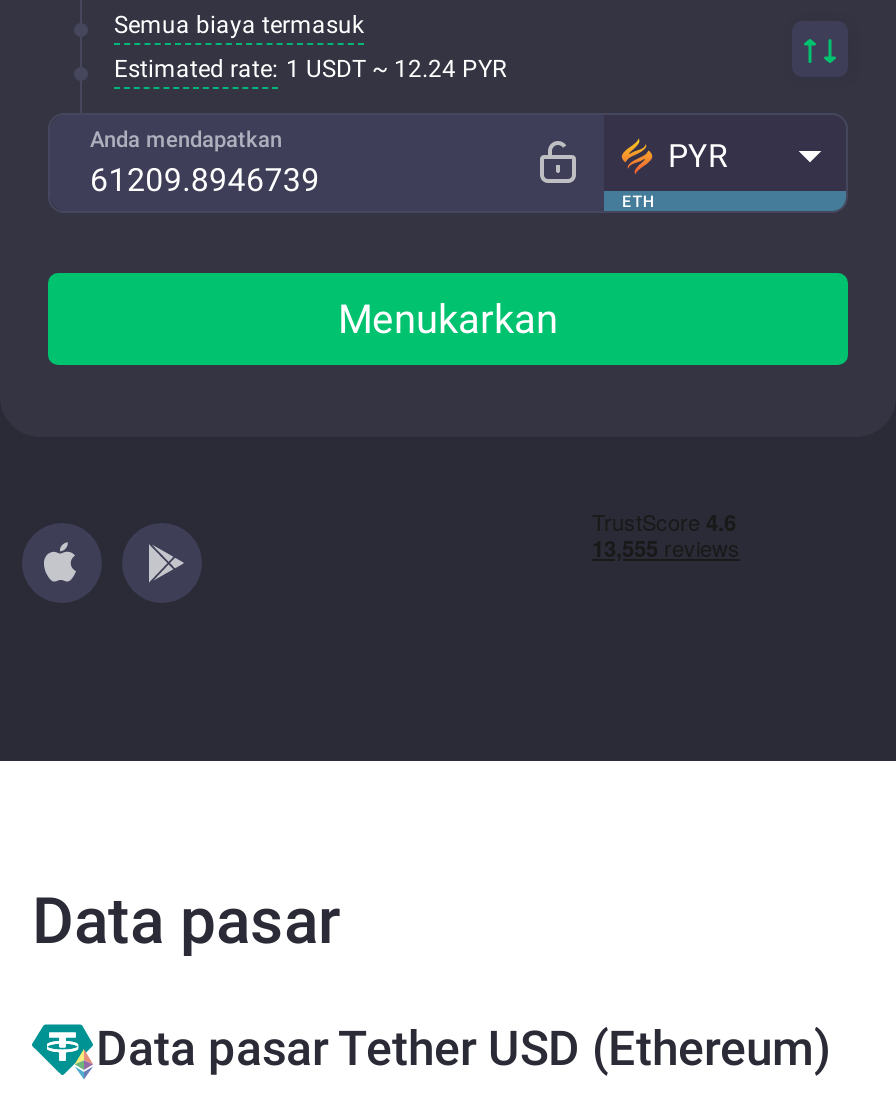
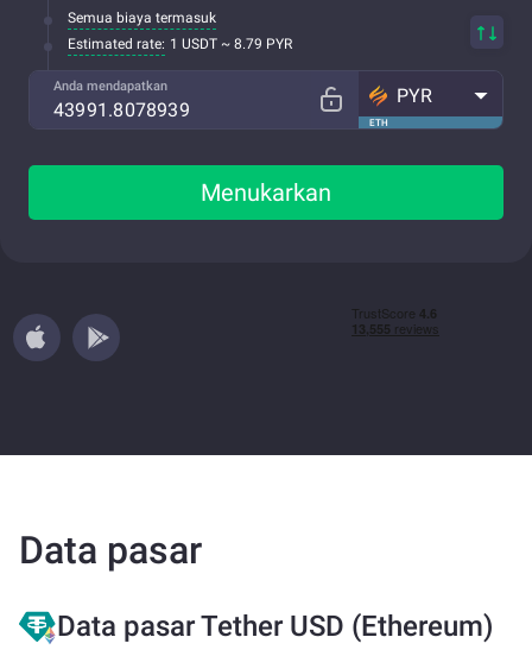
- Estimated rate: 1 USDT ~ 12.24 PYR
+ Estimated rate: 1 USDT ~ 8.79 PYR
